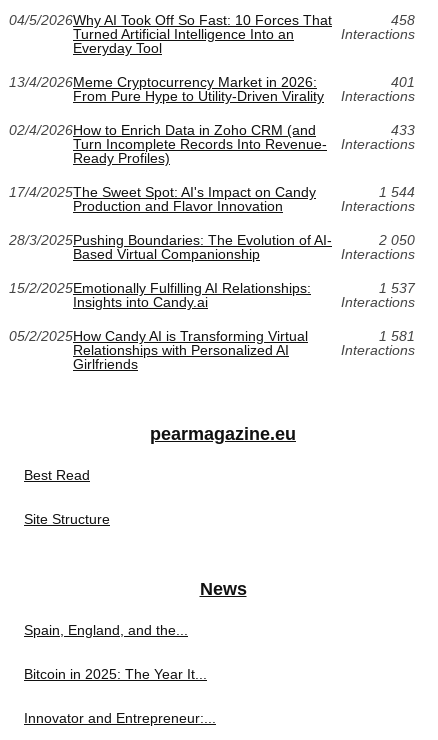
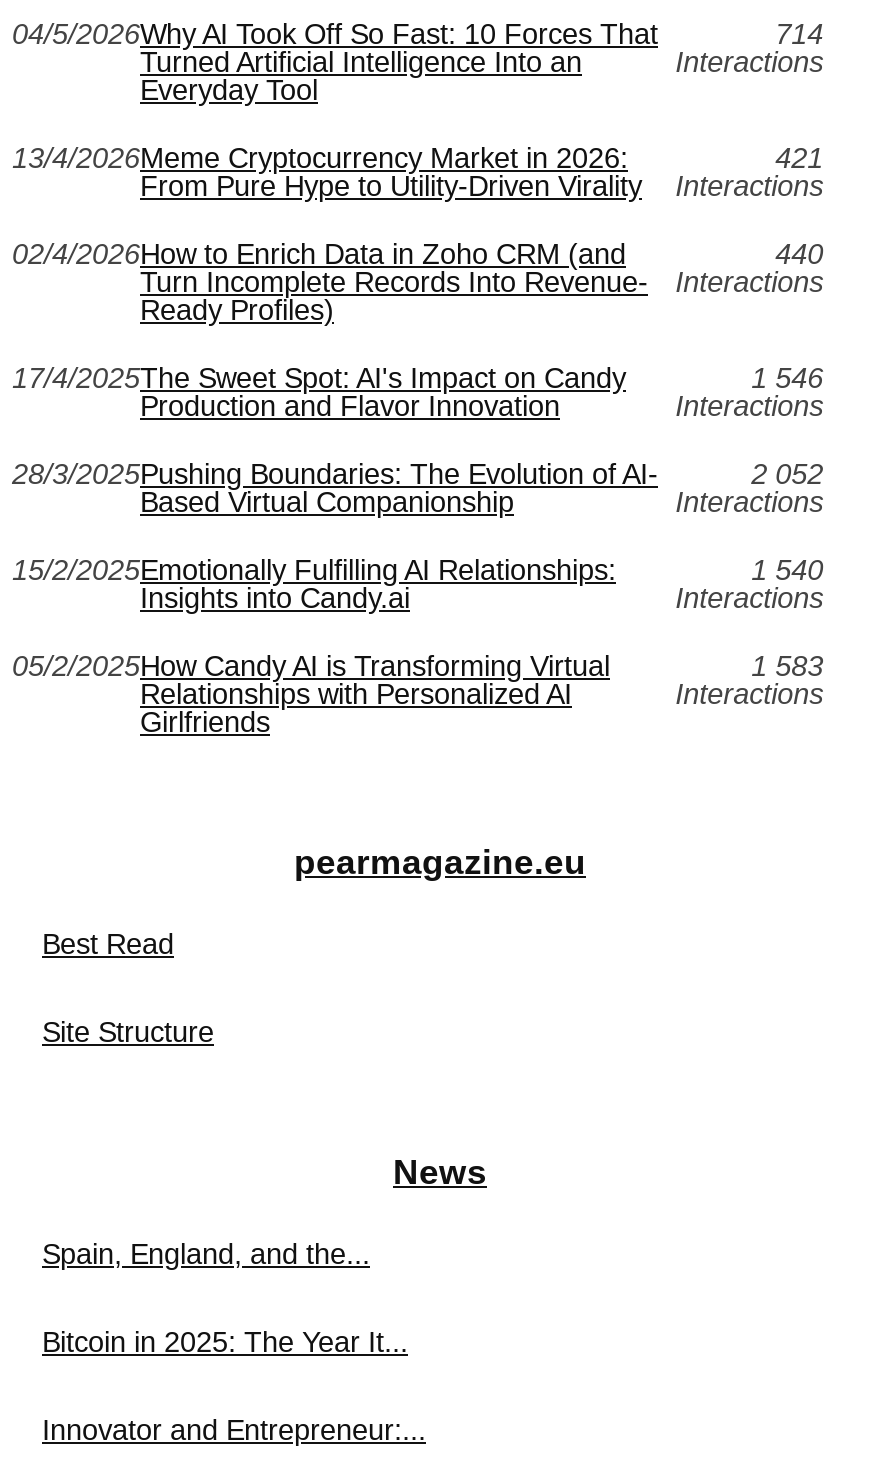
- 458
+ 714

- 401
+ 421

- 433
+ 440

- 1 544
+ 1 546

- 2 050
+ 2 052

- 1 537
+ 1 540

- 1 581
+ 1 583
